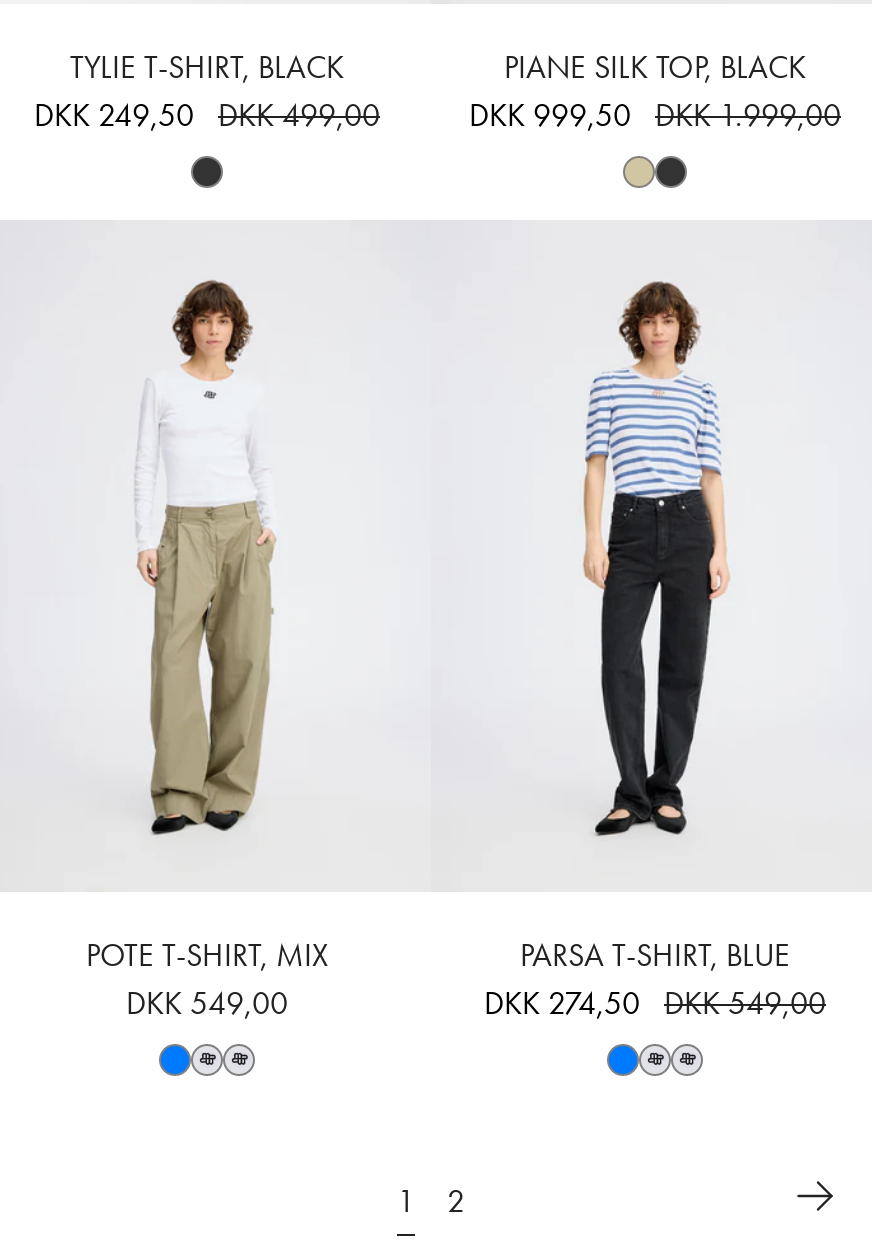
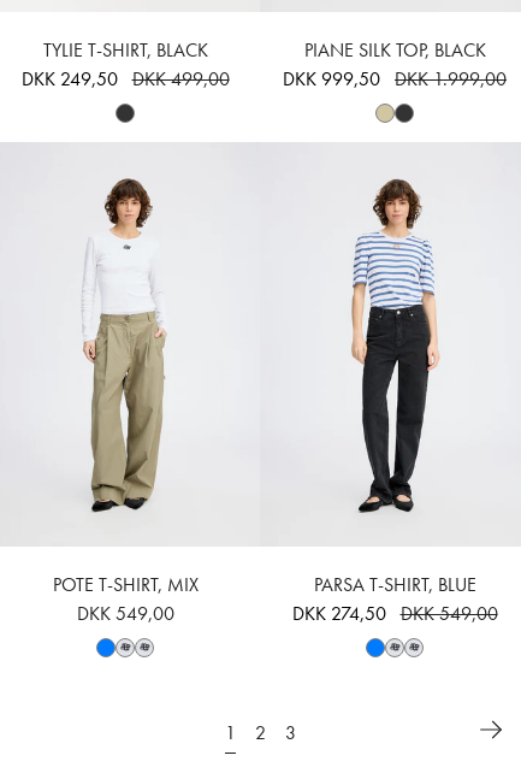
+ 3
